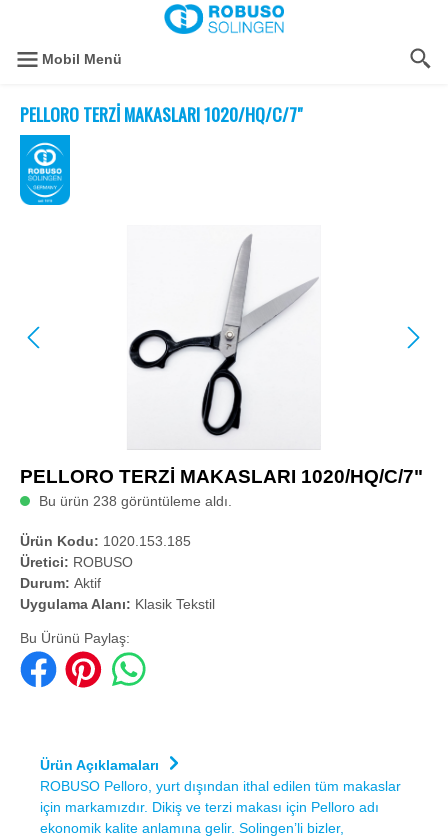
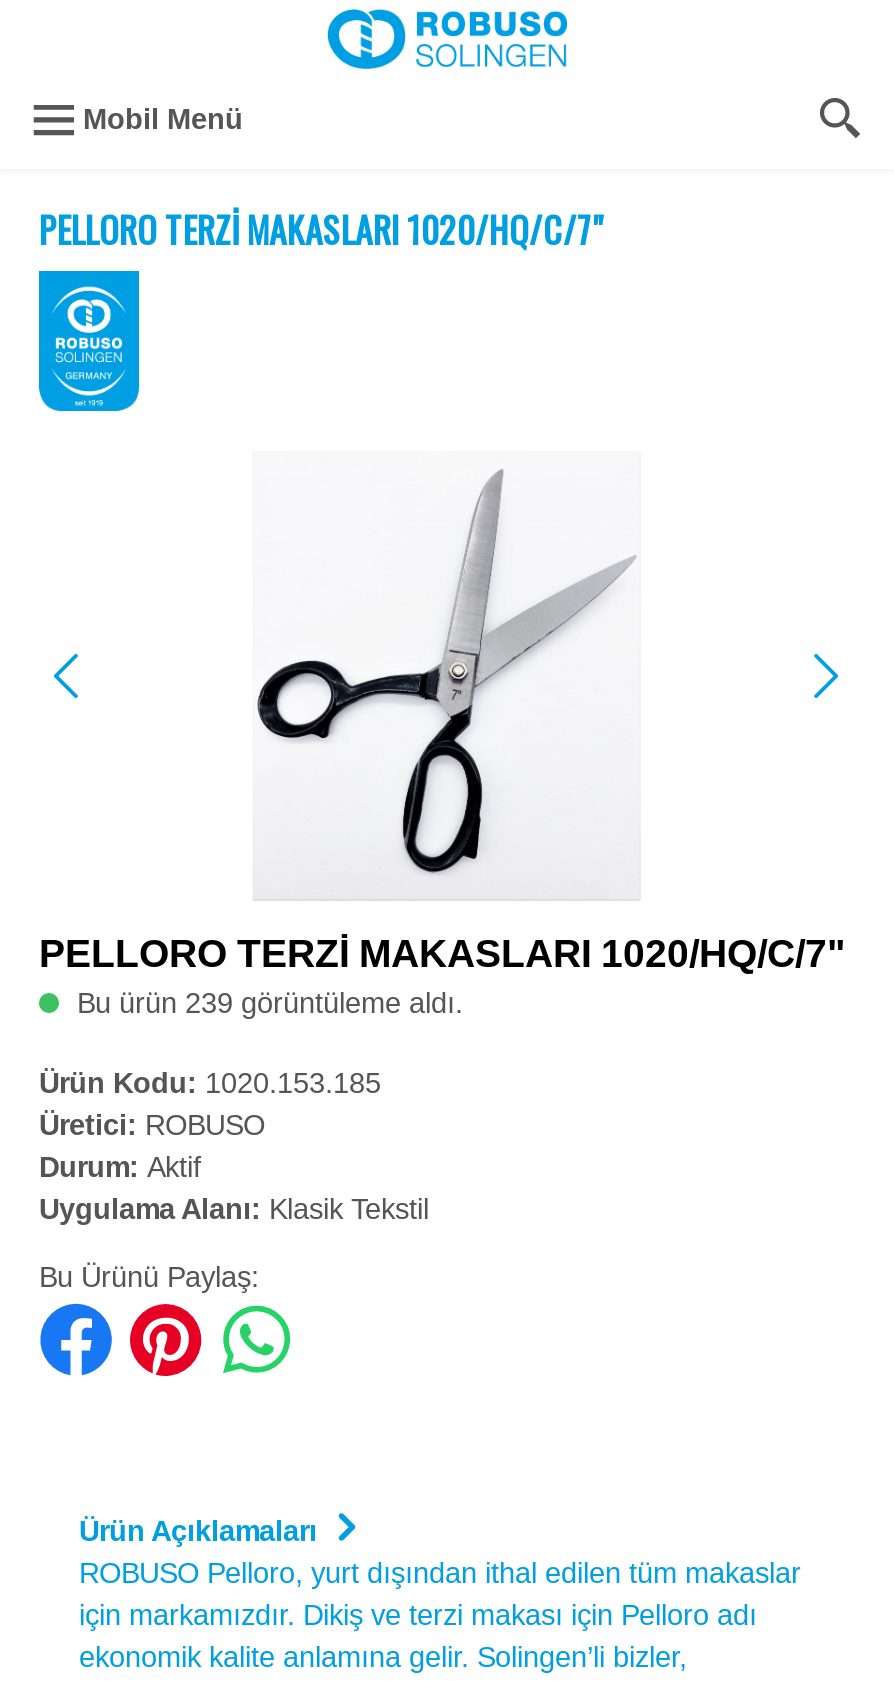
- Bu ürün 238 görüntüleme aldı.
+ Bu ürün 239 görüntüleme aldı.
